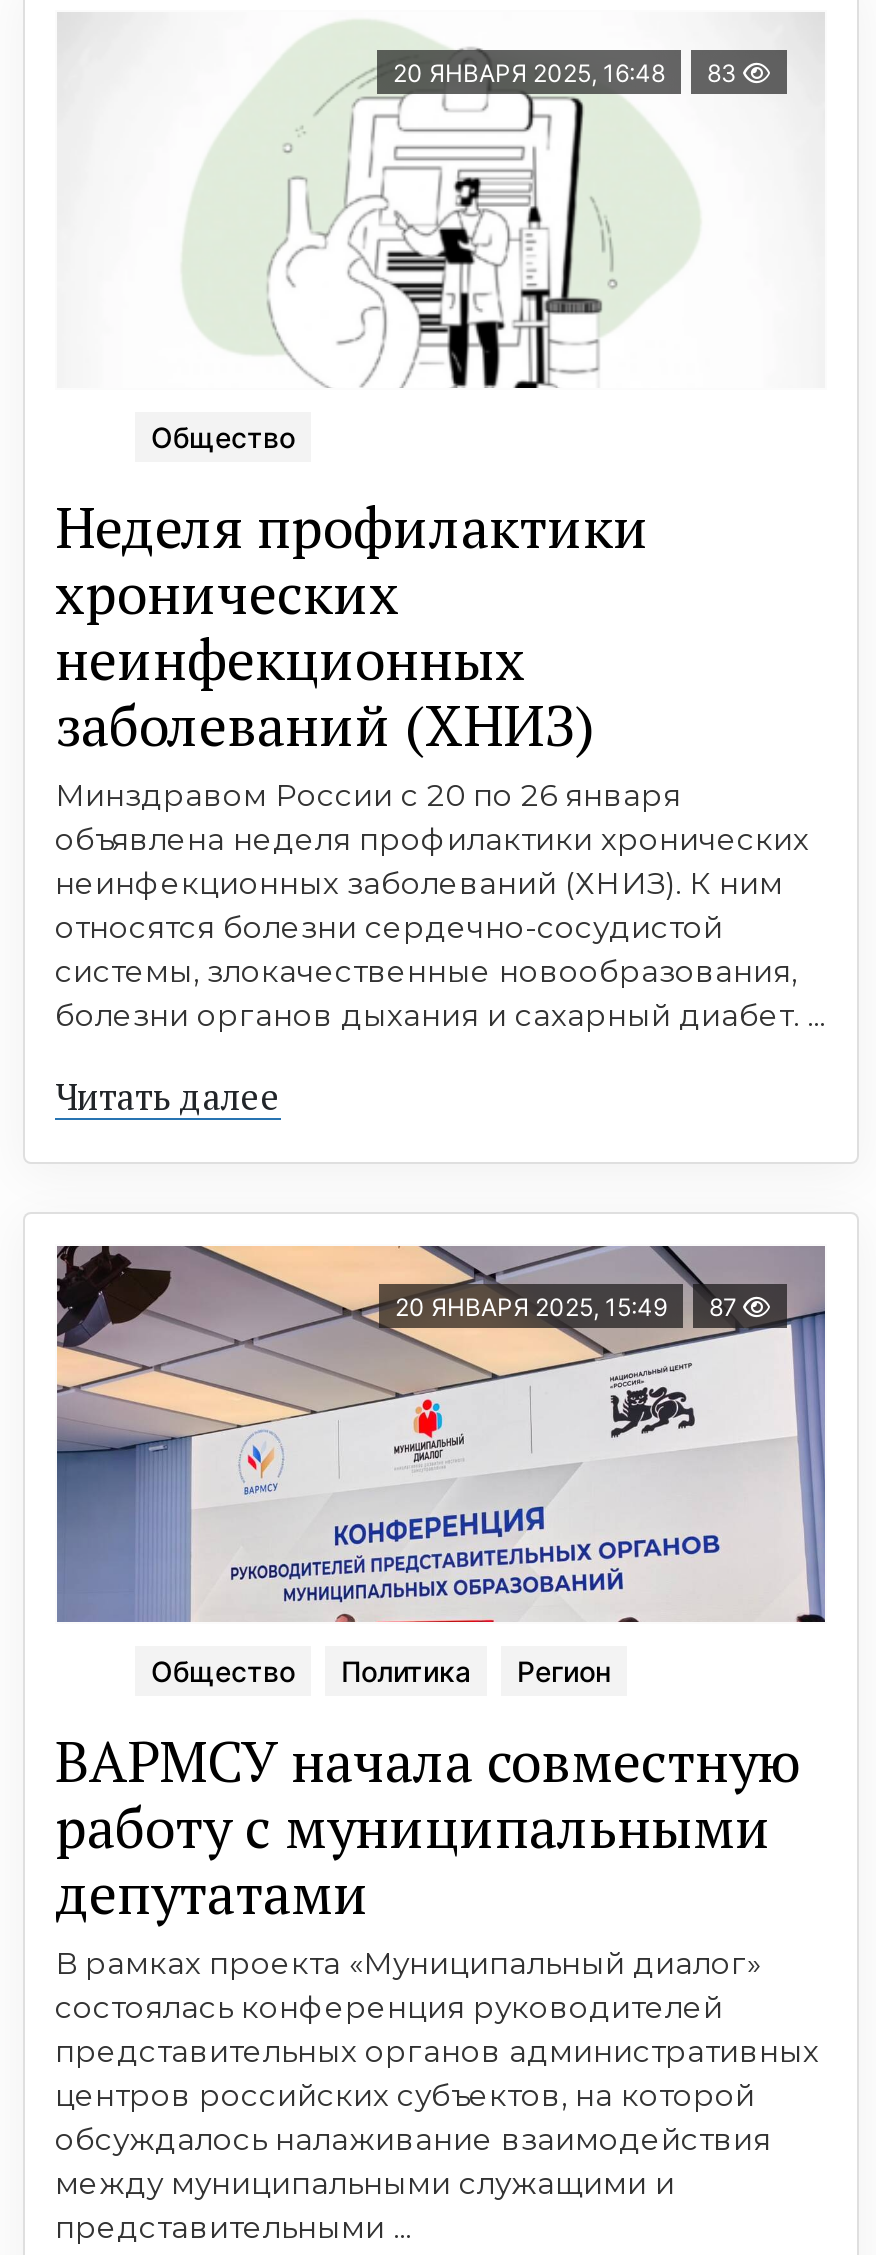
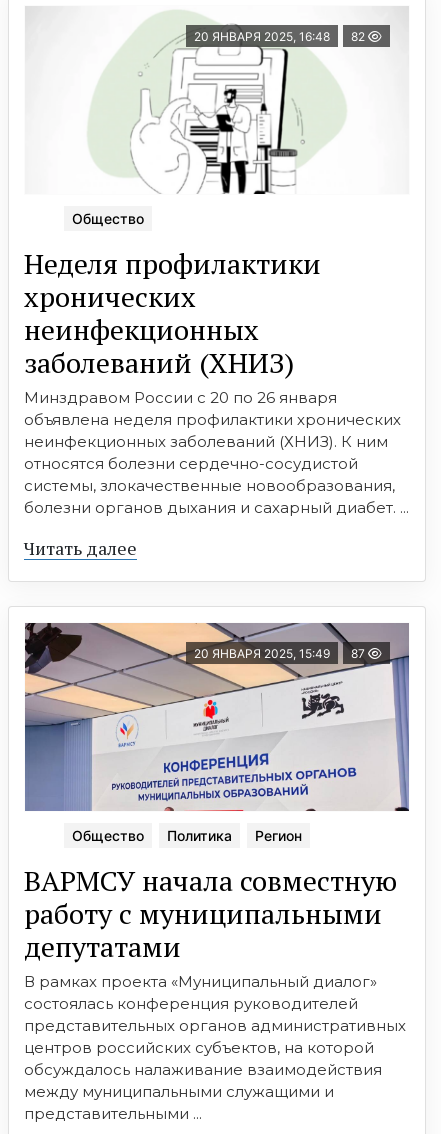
- 20 ЯНВАРЯ 2025, 16:48 83
+ 20 ЯНВАРЯ 2025, 16:48 82
